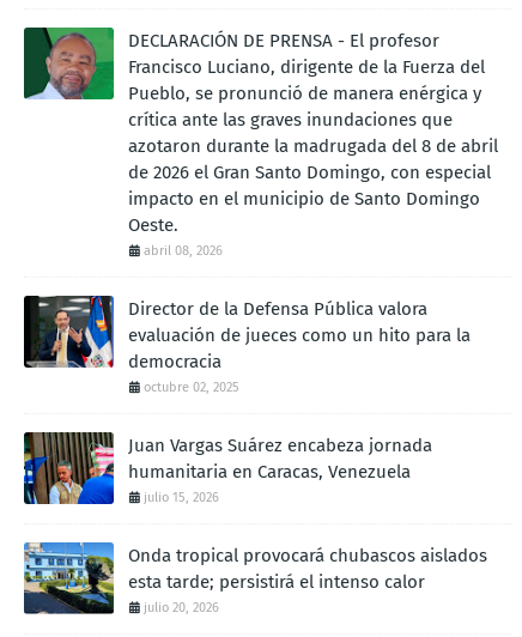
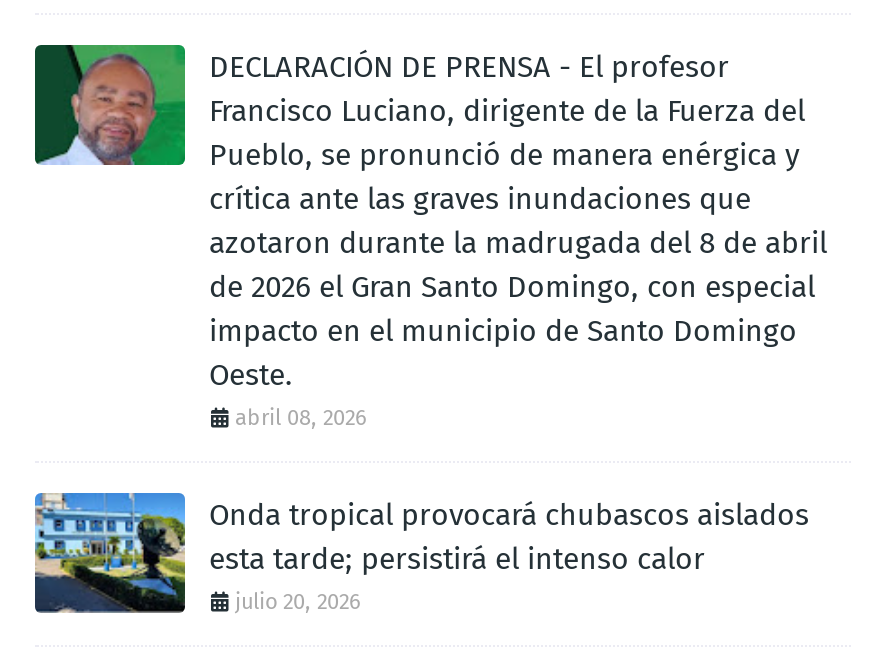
- [image]
- Director de la Defensa Pública valora
- evaluación de jueces como un hito para la
- democracia
- octubre 02, 2025
- Juan Vargas Suárez encabeza jornada
- humanitaria en Caracas, Venezuela
- julio 15, 2026

- [image]
